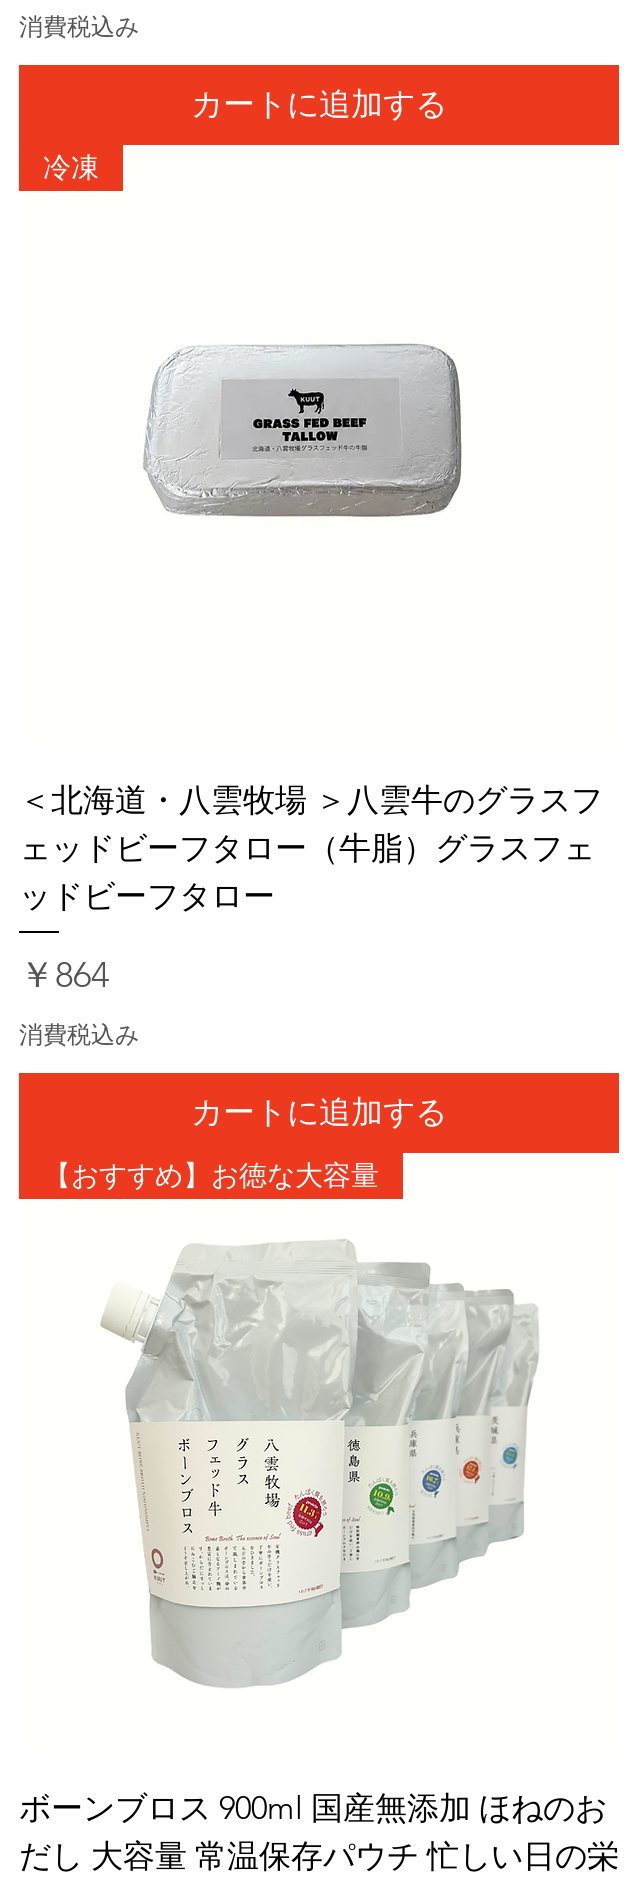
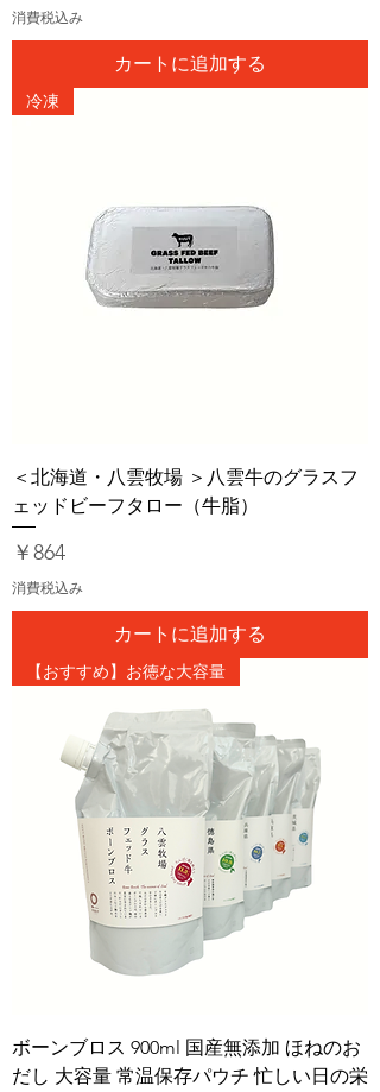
- ェッドビーフタロー（牛脂）グラスフェ
- ッドビーフタロー
+ ェッドビーフタロー（牛脂）
